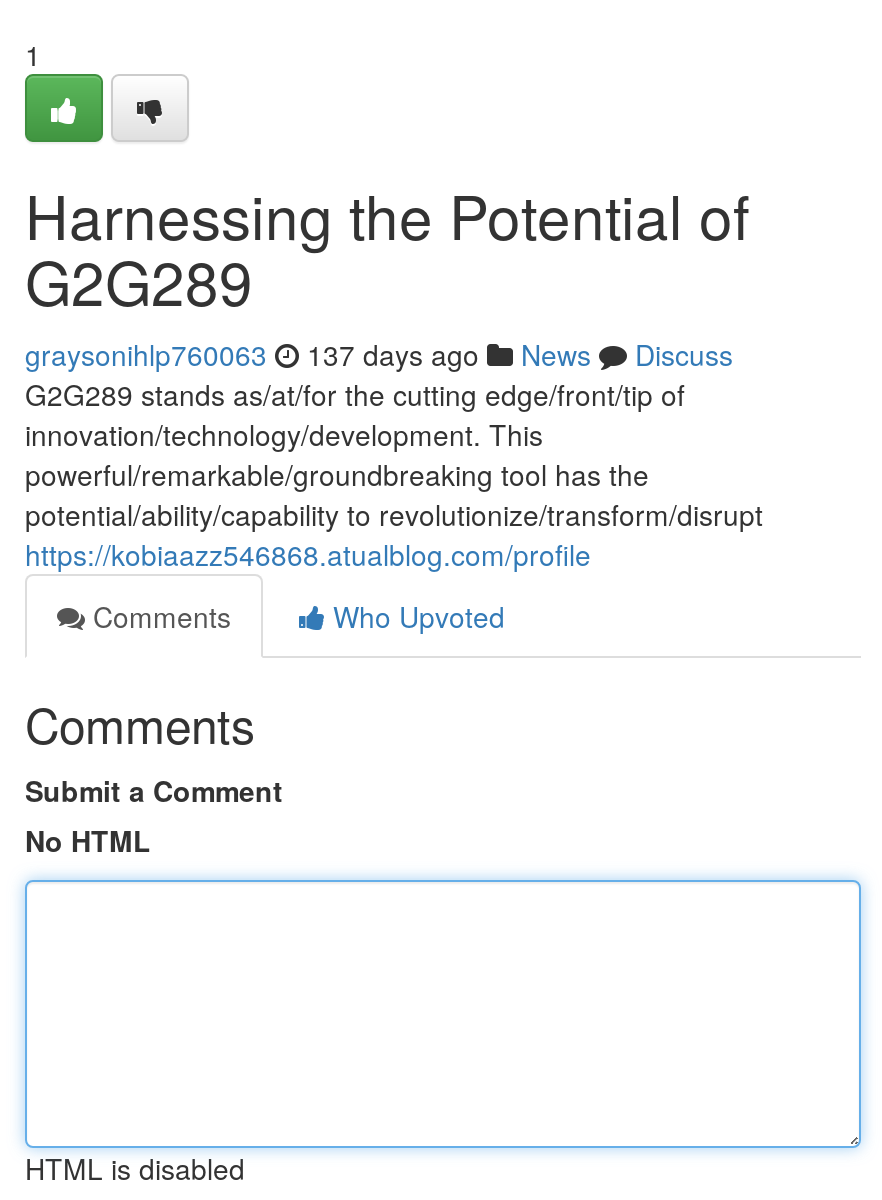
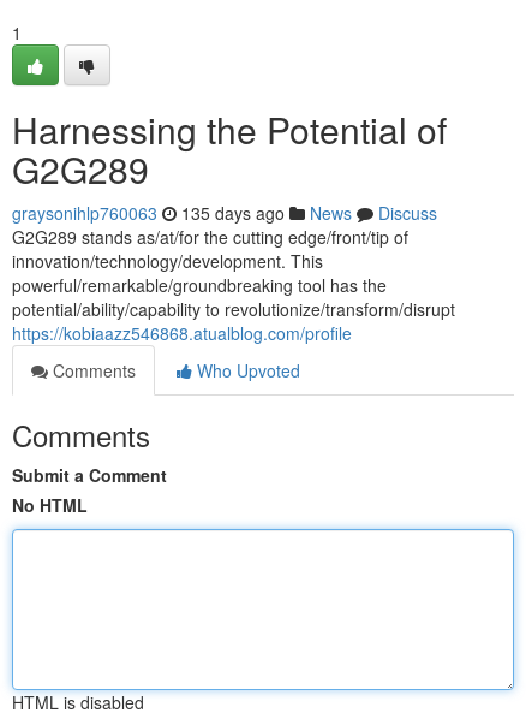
- graysonihlp760063 137 days ago News Discuss
+ graysonihlp760063 135 days ago News Discuss
